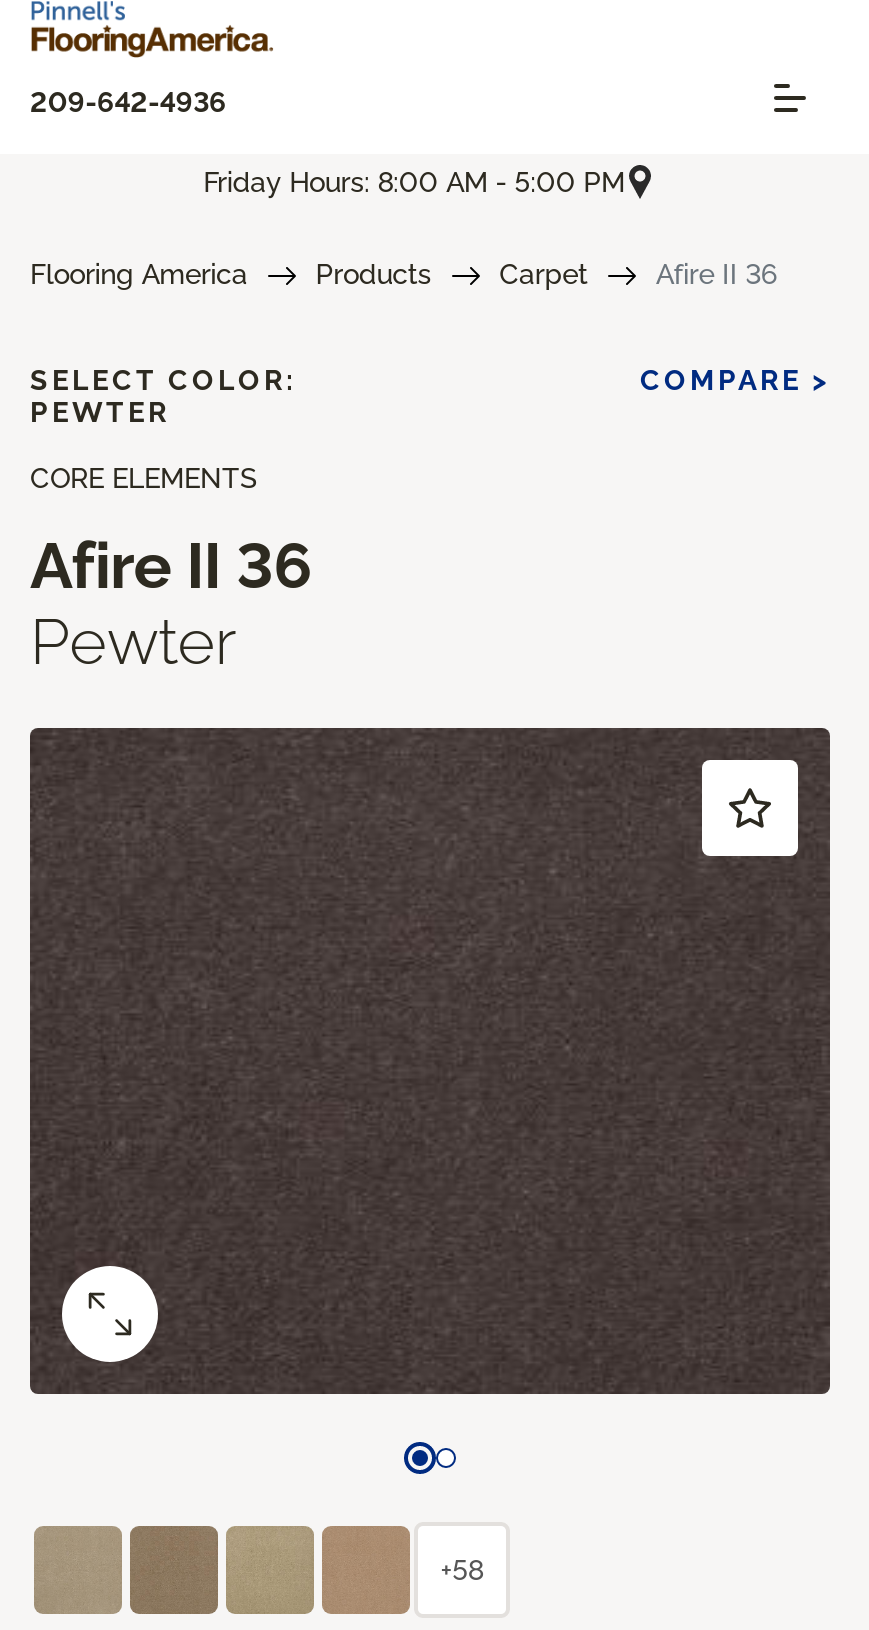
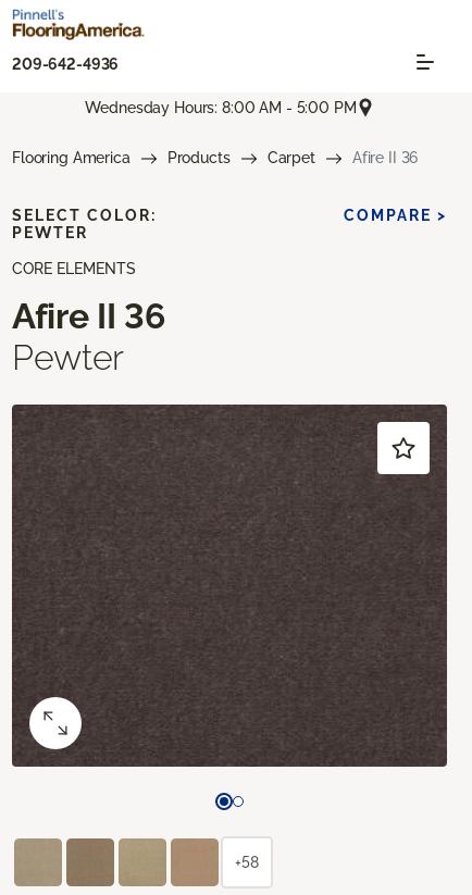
- Friday Hours: 8:00 AM - 5:00 PM
+ Wednesday Hours: 8:00 AM - 5:00 PM
